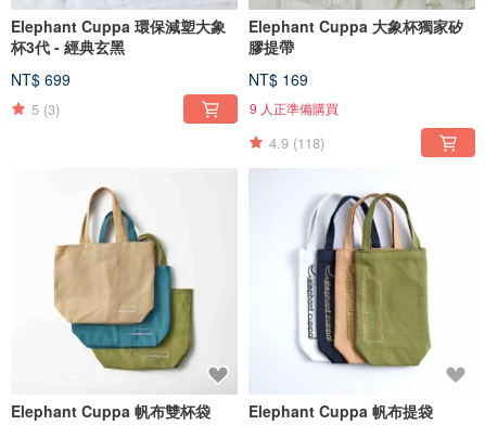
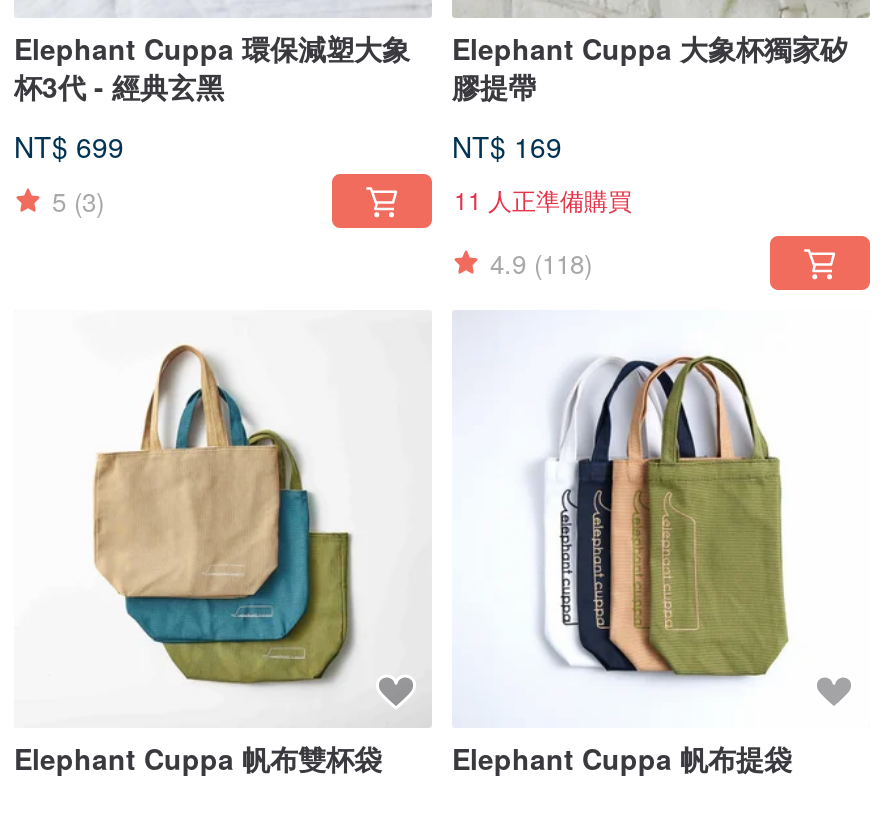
- 9 人正準備購買
+ 11 人正準備購買
